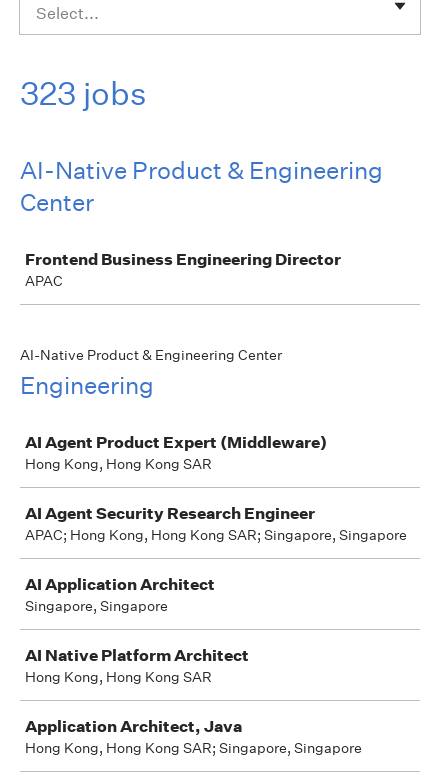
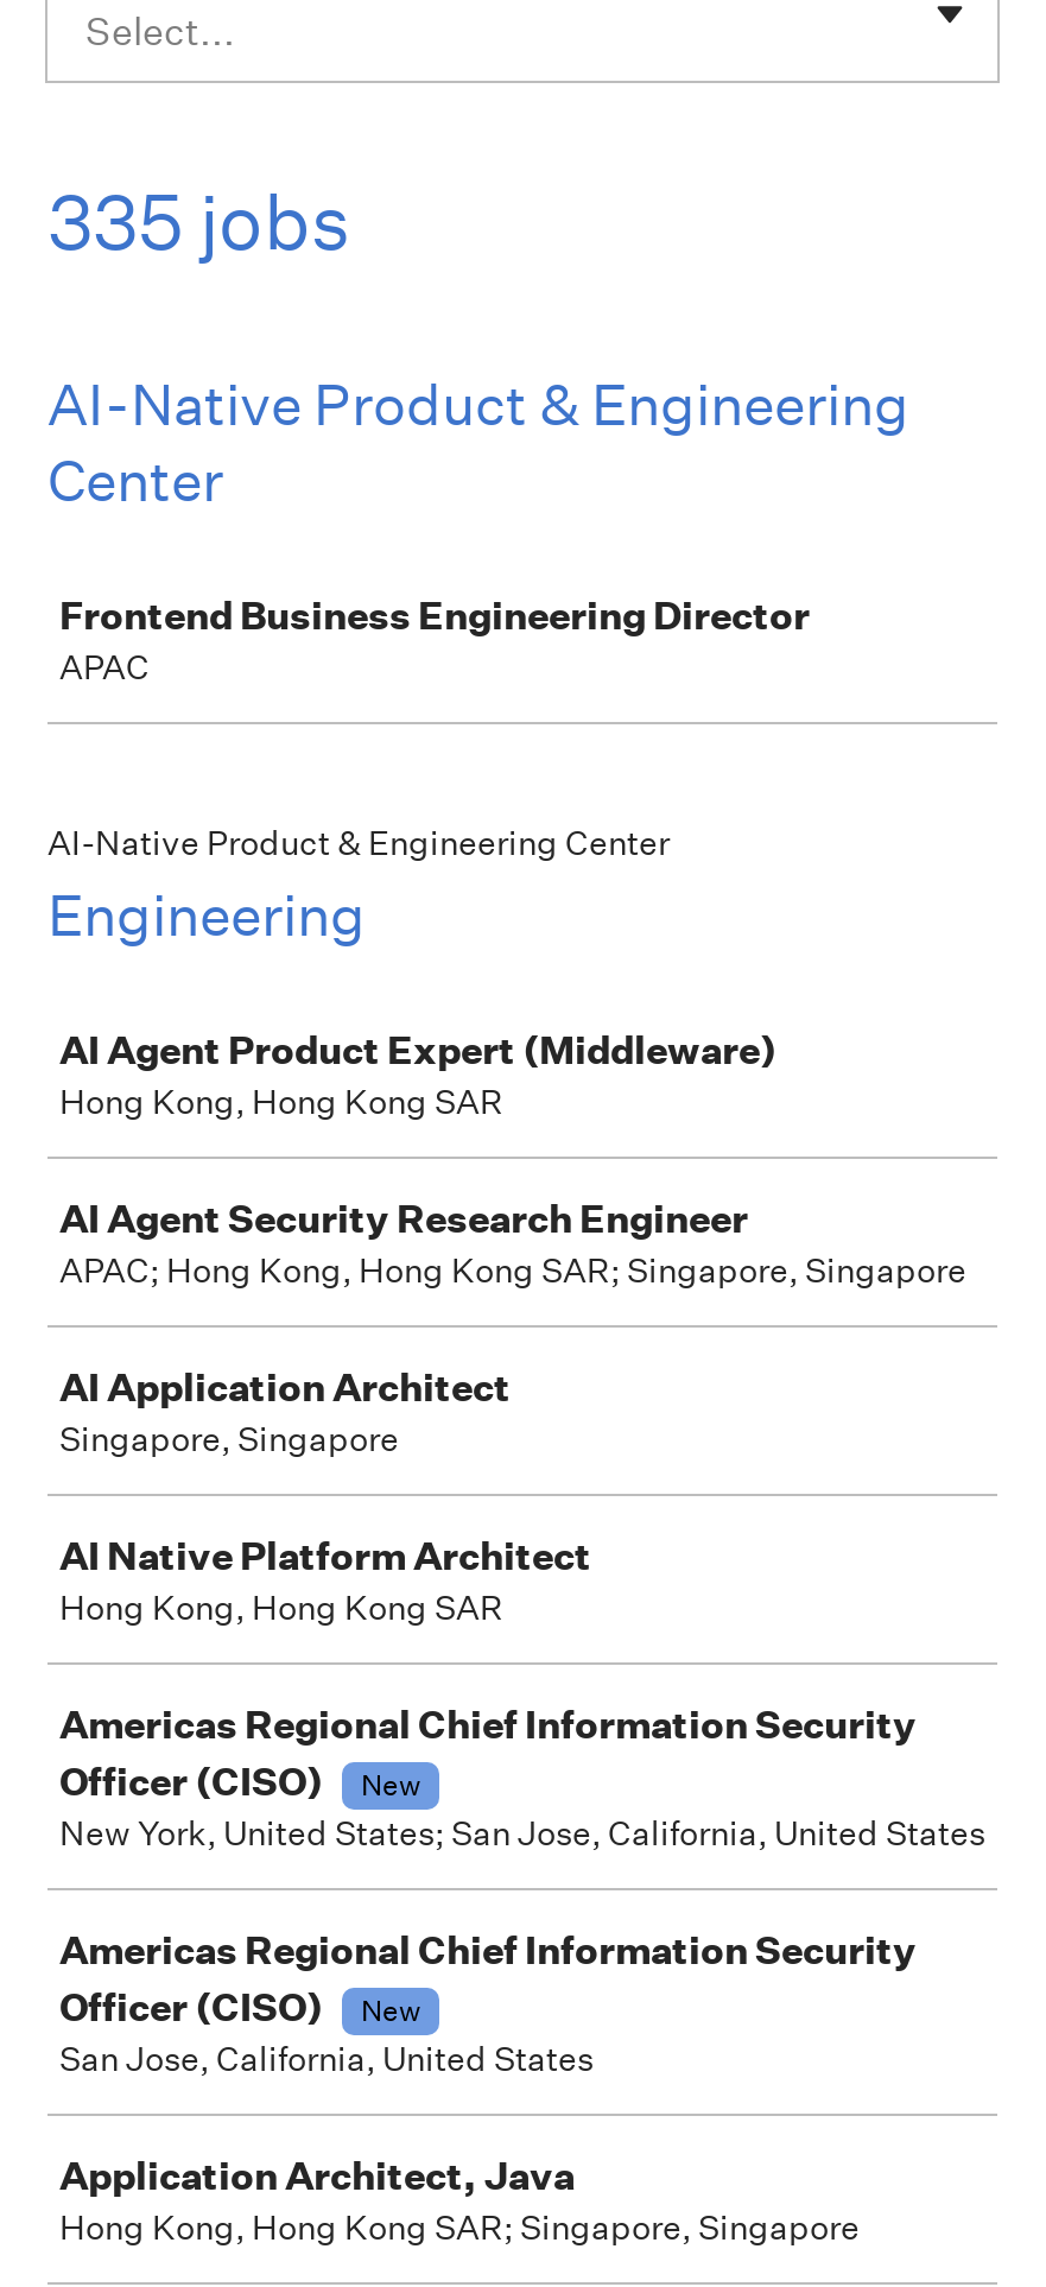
- 323 jobs
+ 335 jobs

+ Americas Regional Chief Information Security
+ Officer (CISO)
+ New
+ New York, United States; San Jose, California, United States
+ Americas Regional Chief Information Security
+ Officer (CISO)
+ New
+ San Jose, California, United States
